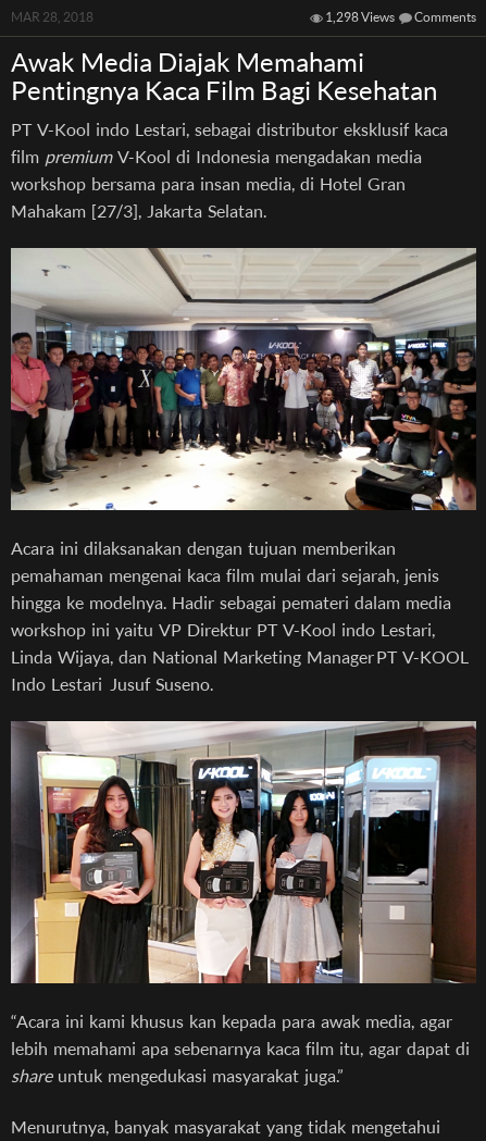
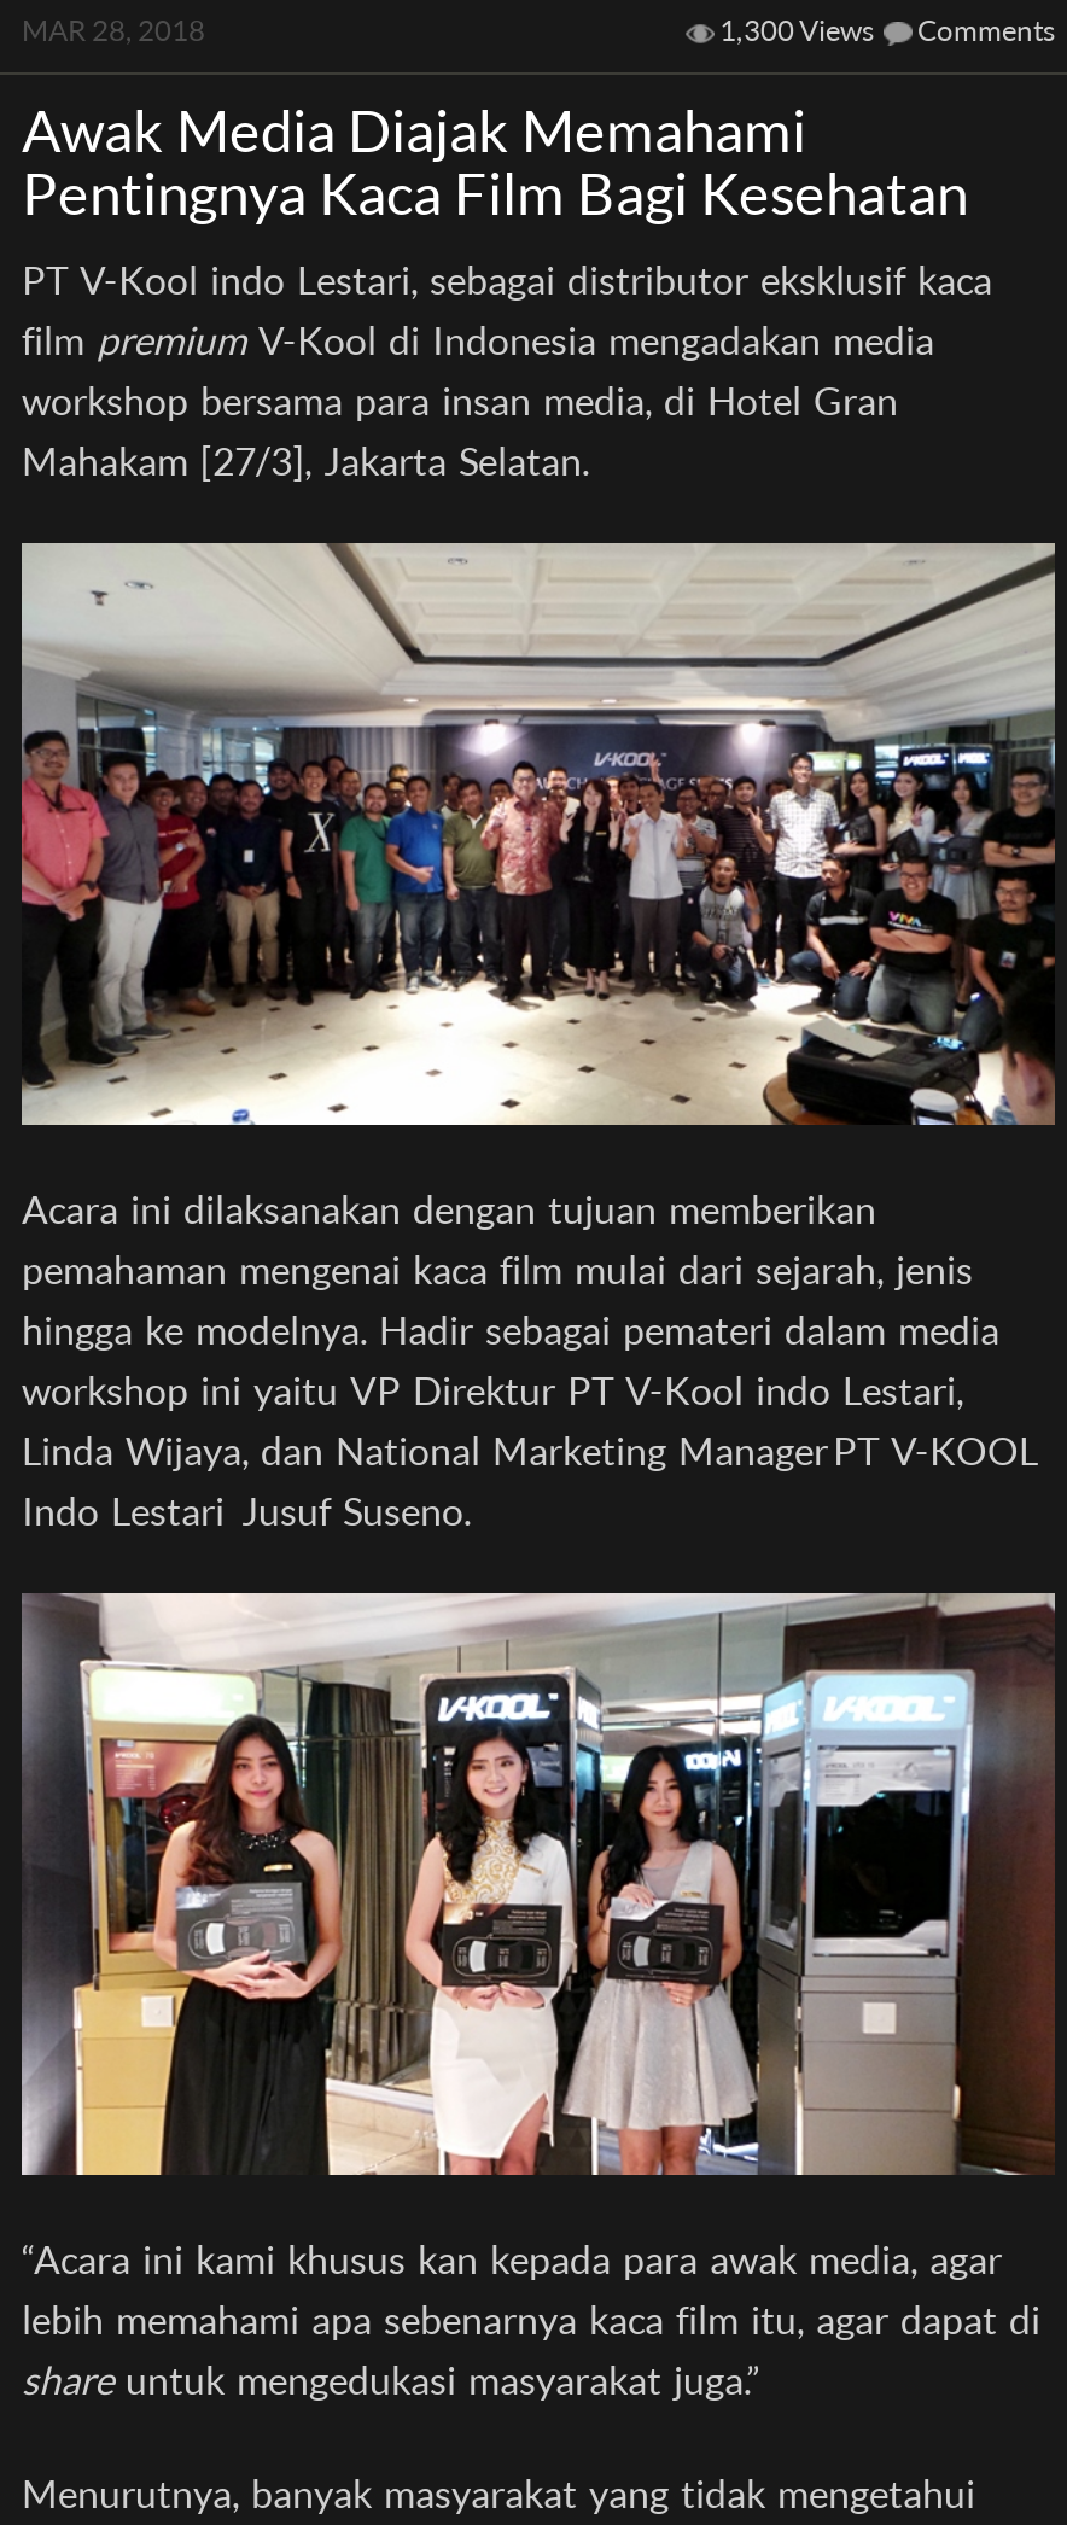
- 1,298 Views Comments
+ 1,300 Views Comments
